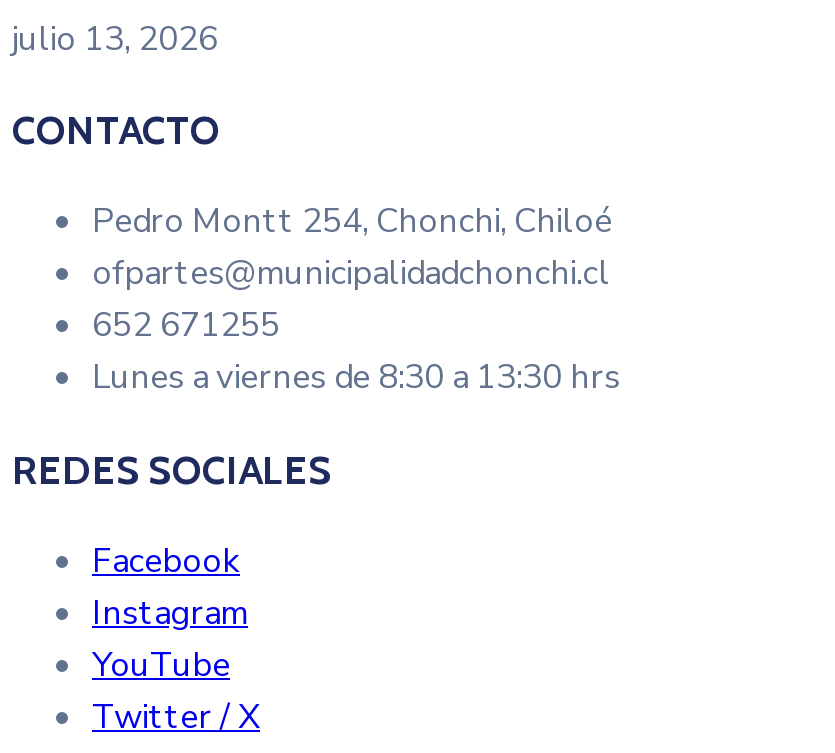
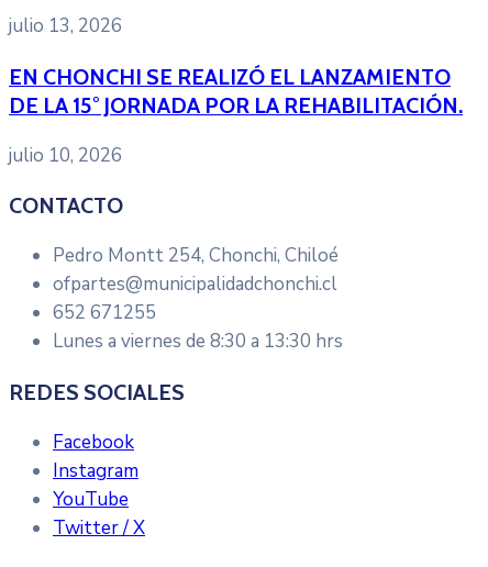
+ EN CHONCHI SE REALIZÓ EL LANZAMIENTO
+ DE LA 15° JORNADA POR LA REHABILITACIÓN.
+ julio 10, 2026
